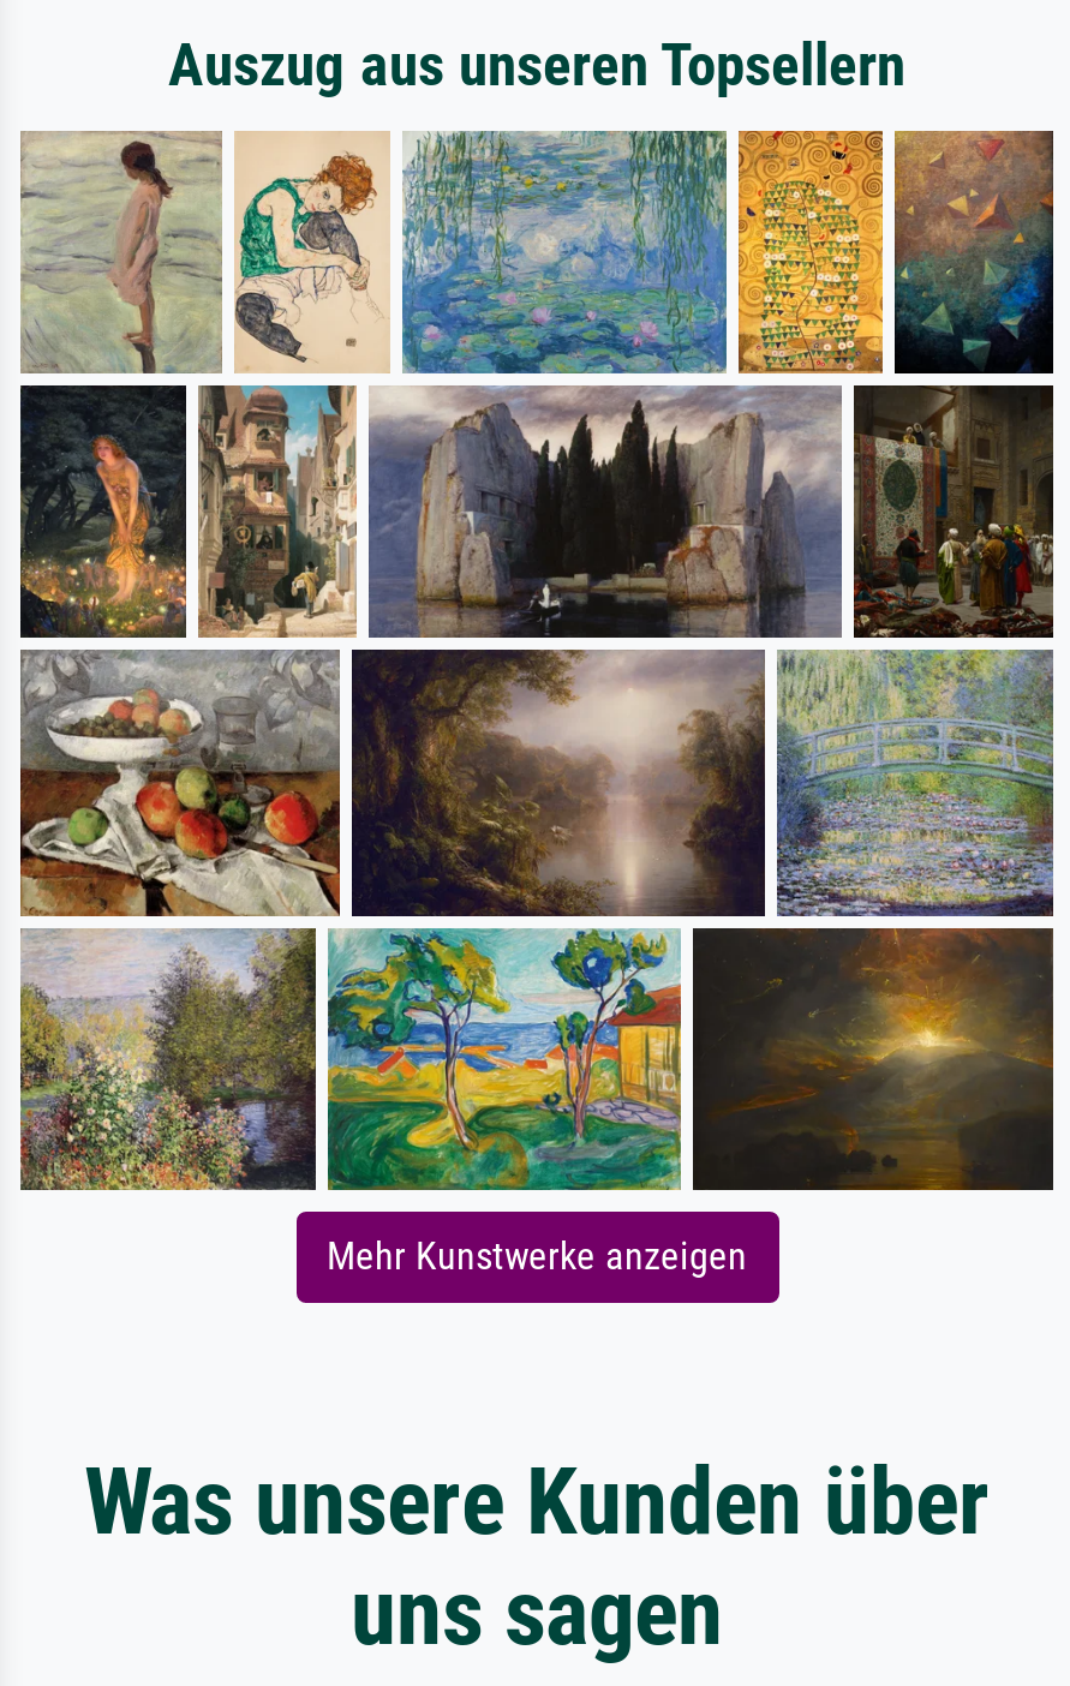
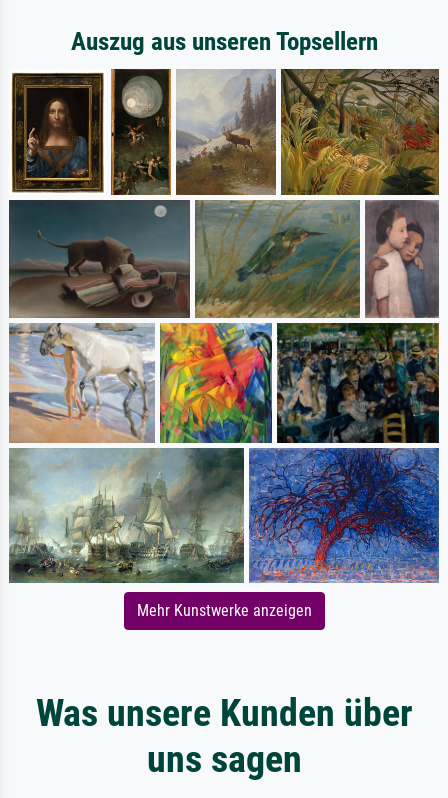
- [image]
+ [image]
